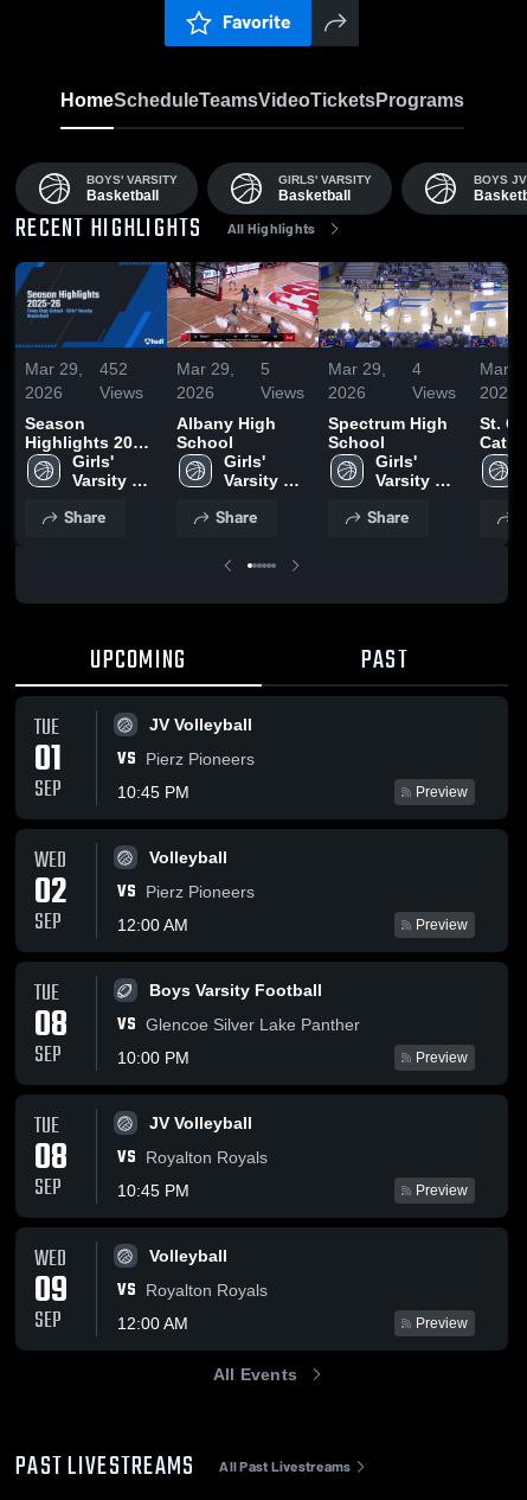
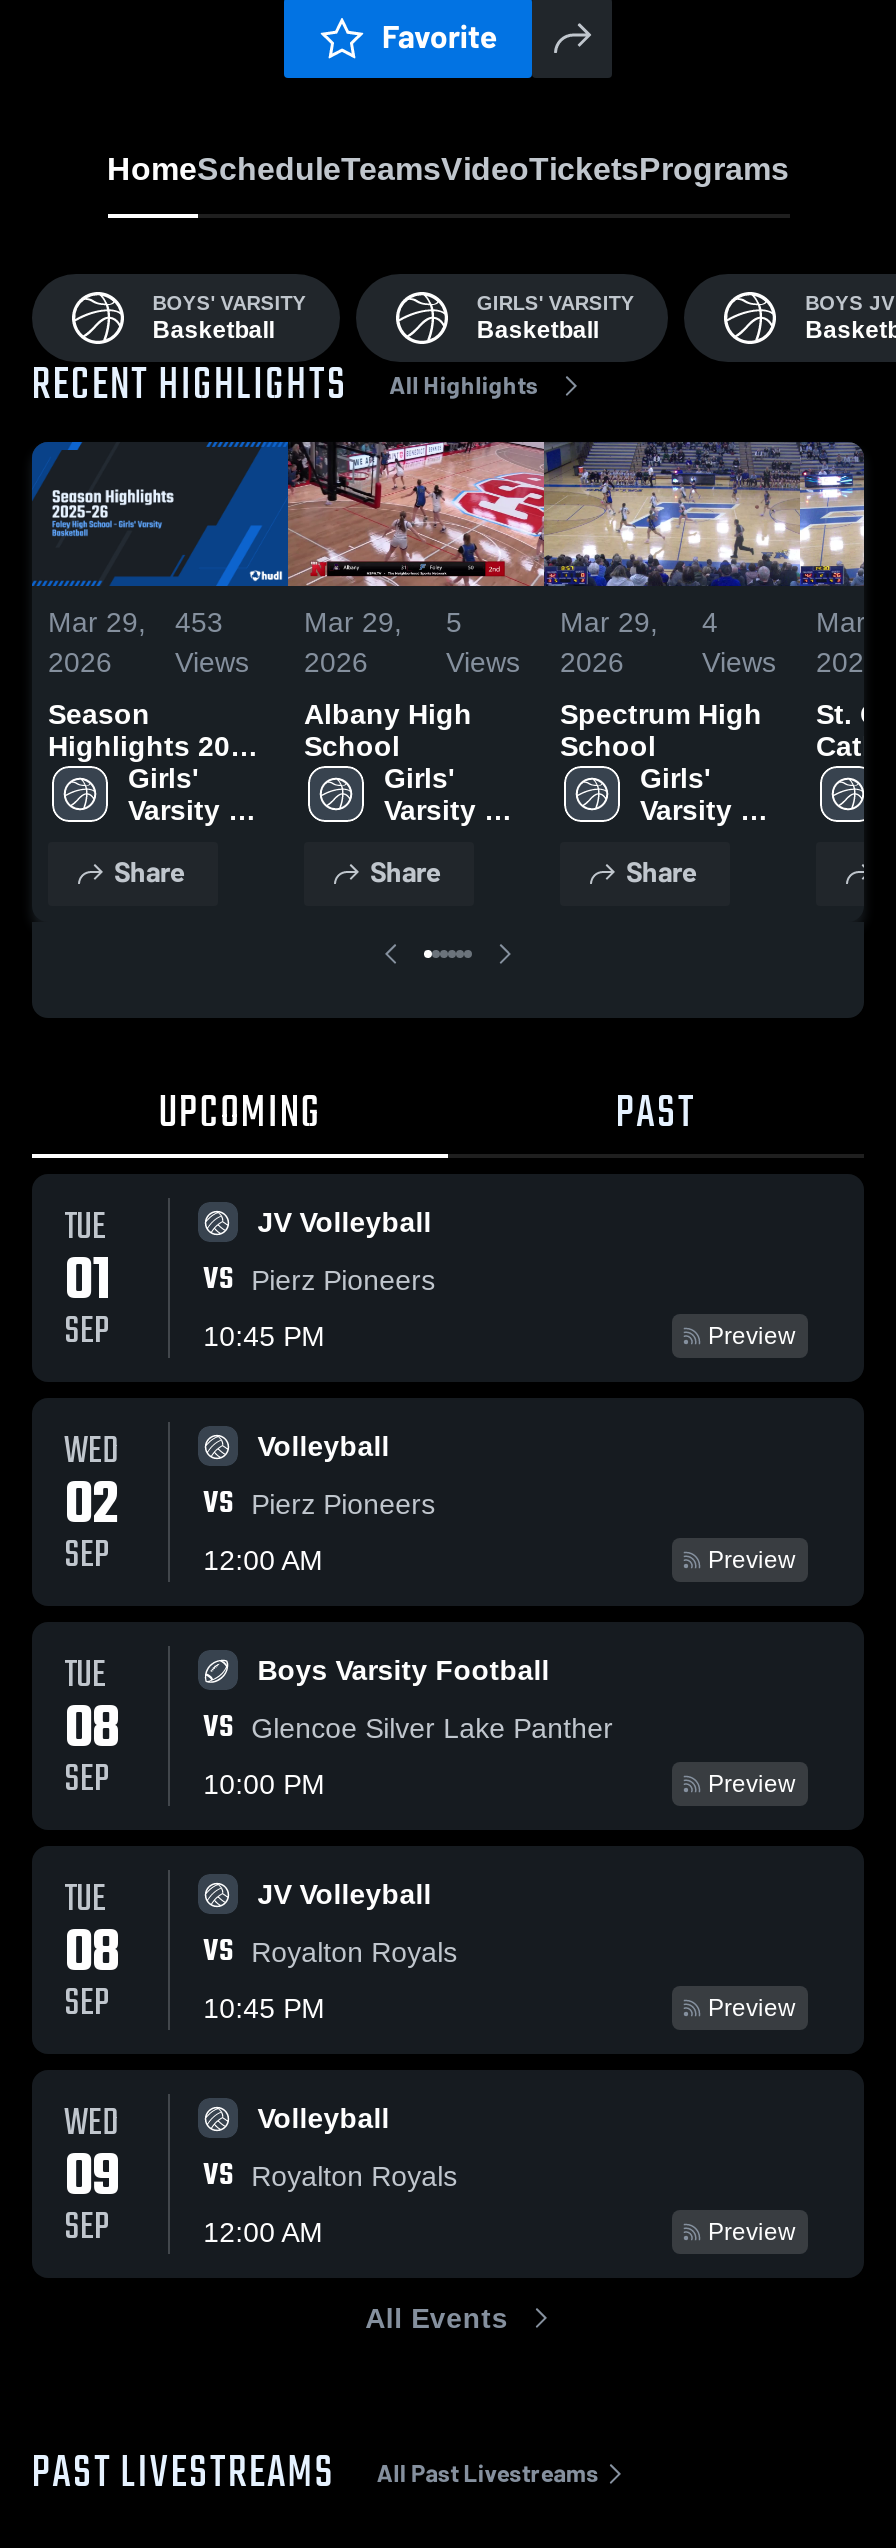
- Mar 29, 452
+ Mar 29, 453
